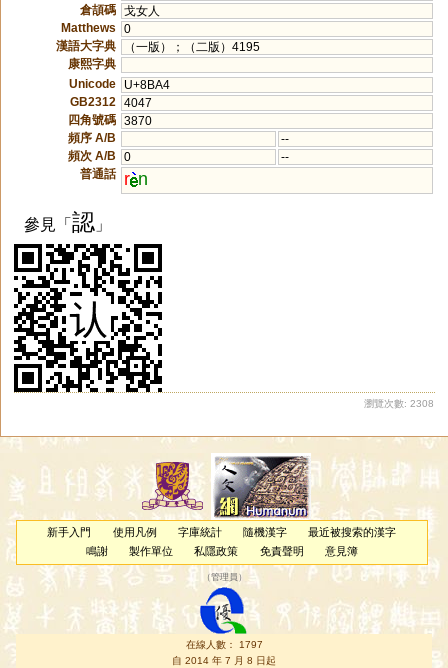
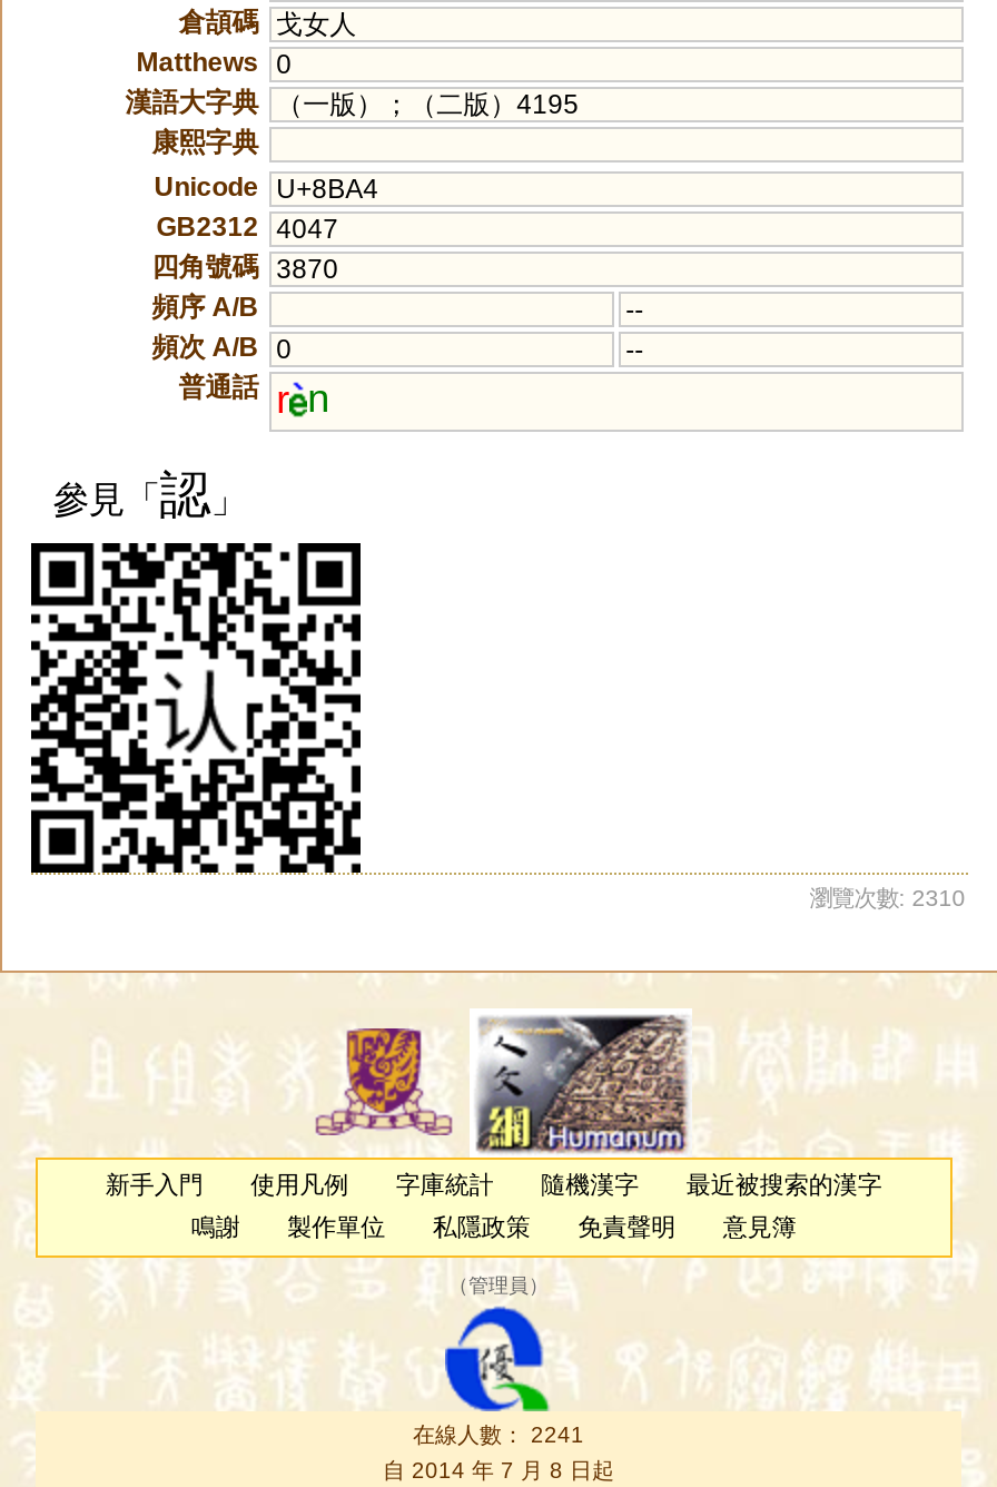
- 瀏覽次數: 2308
+ 瀏覽次數: 2310

- 在線人數： 1797
+ 在線人數： 2241
